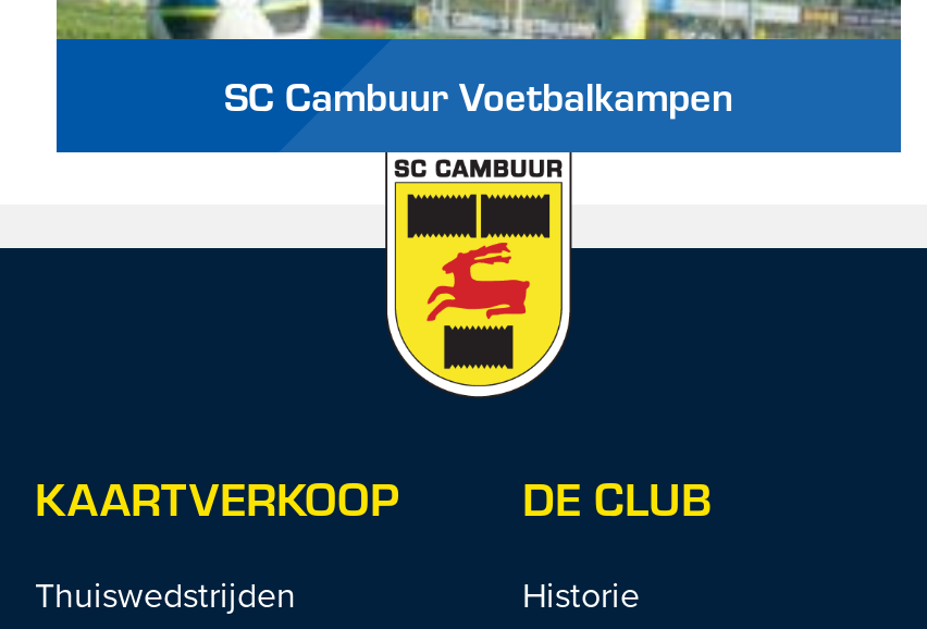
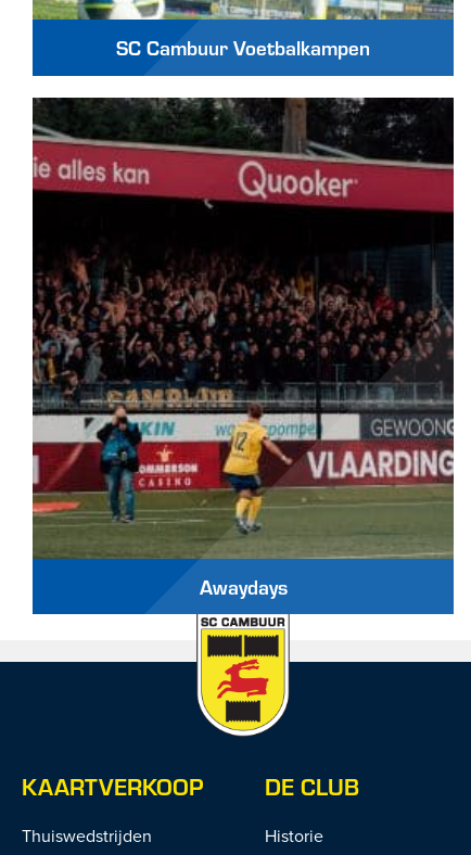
+ [image]
+ Awaydays
